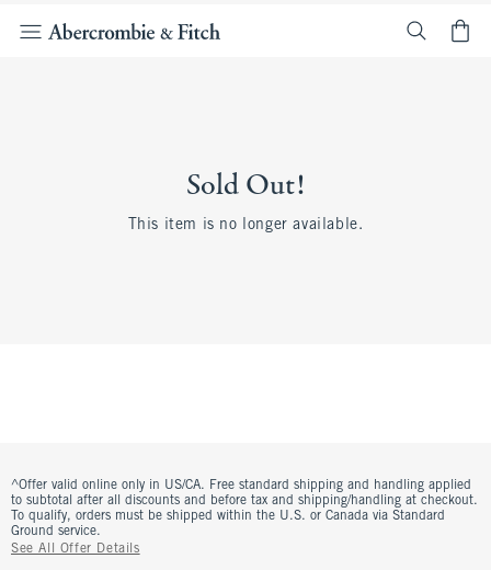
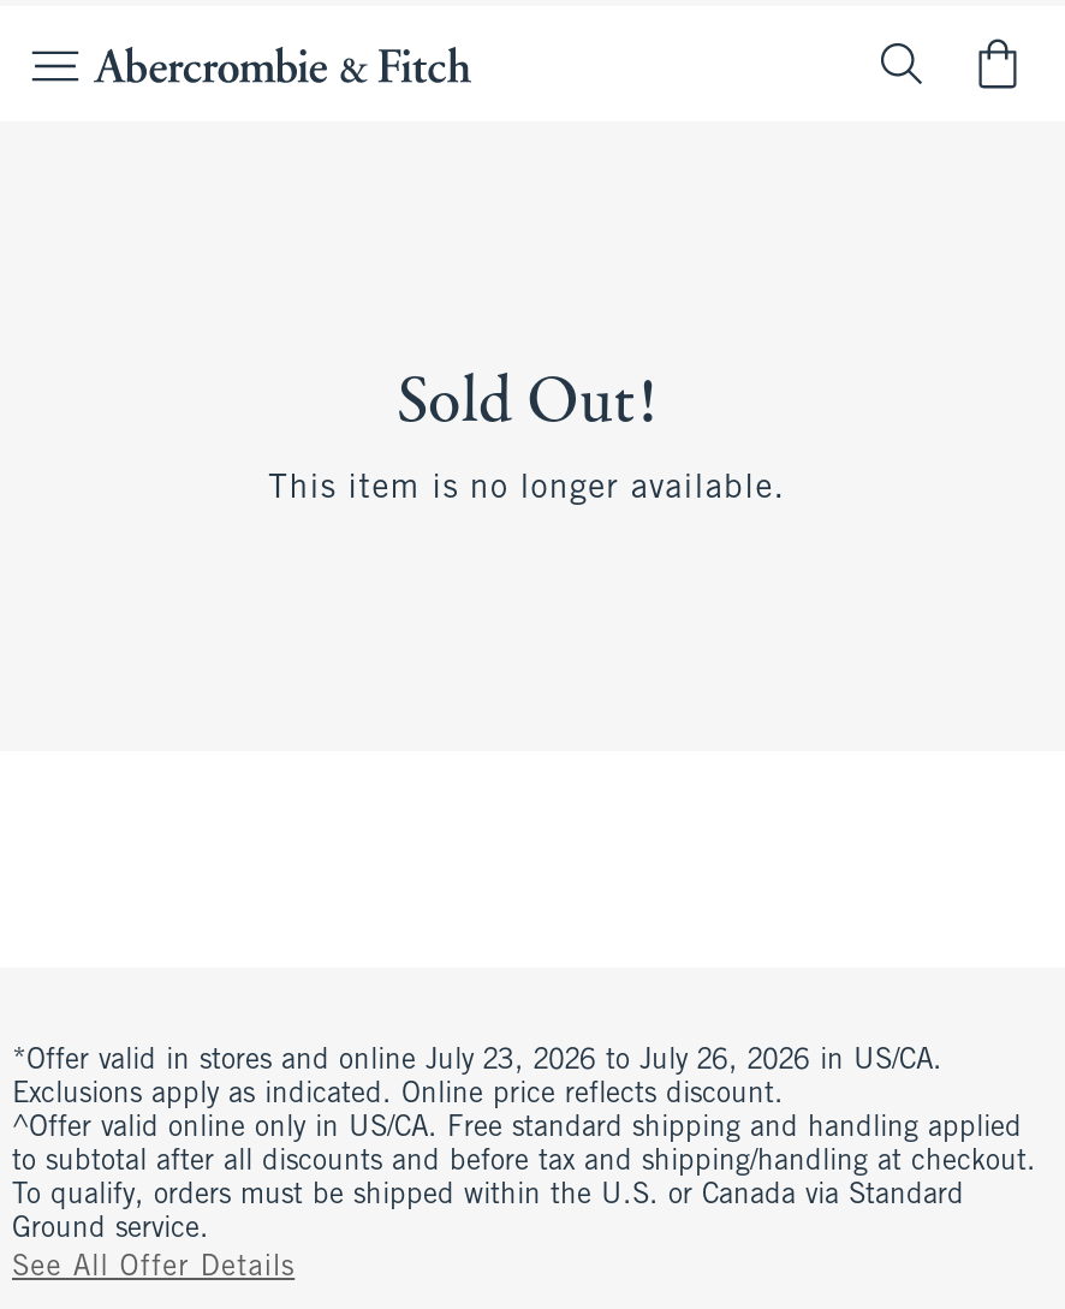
+ *Offer valid in stores and online July 23, 2026 to July 26, 2026 in US/CA.
+ Exclusions apply as indicated. Online price reflects discount.
